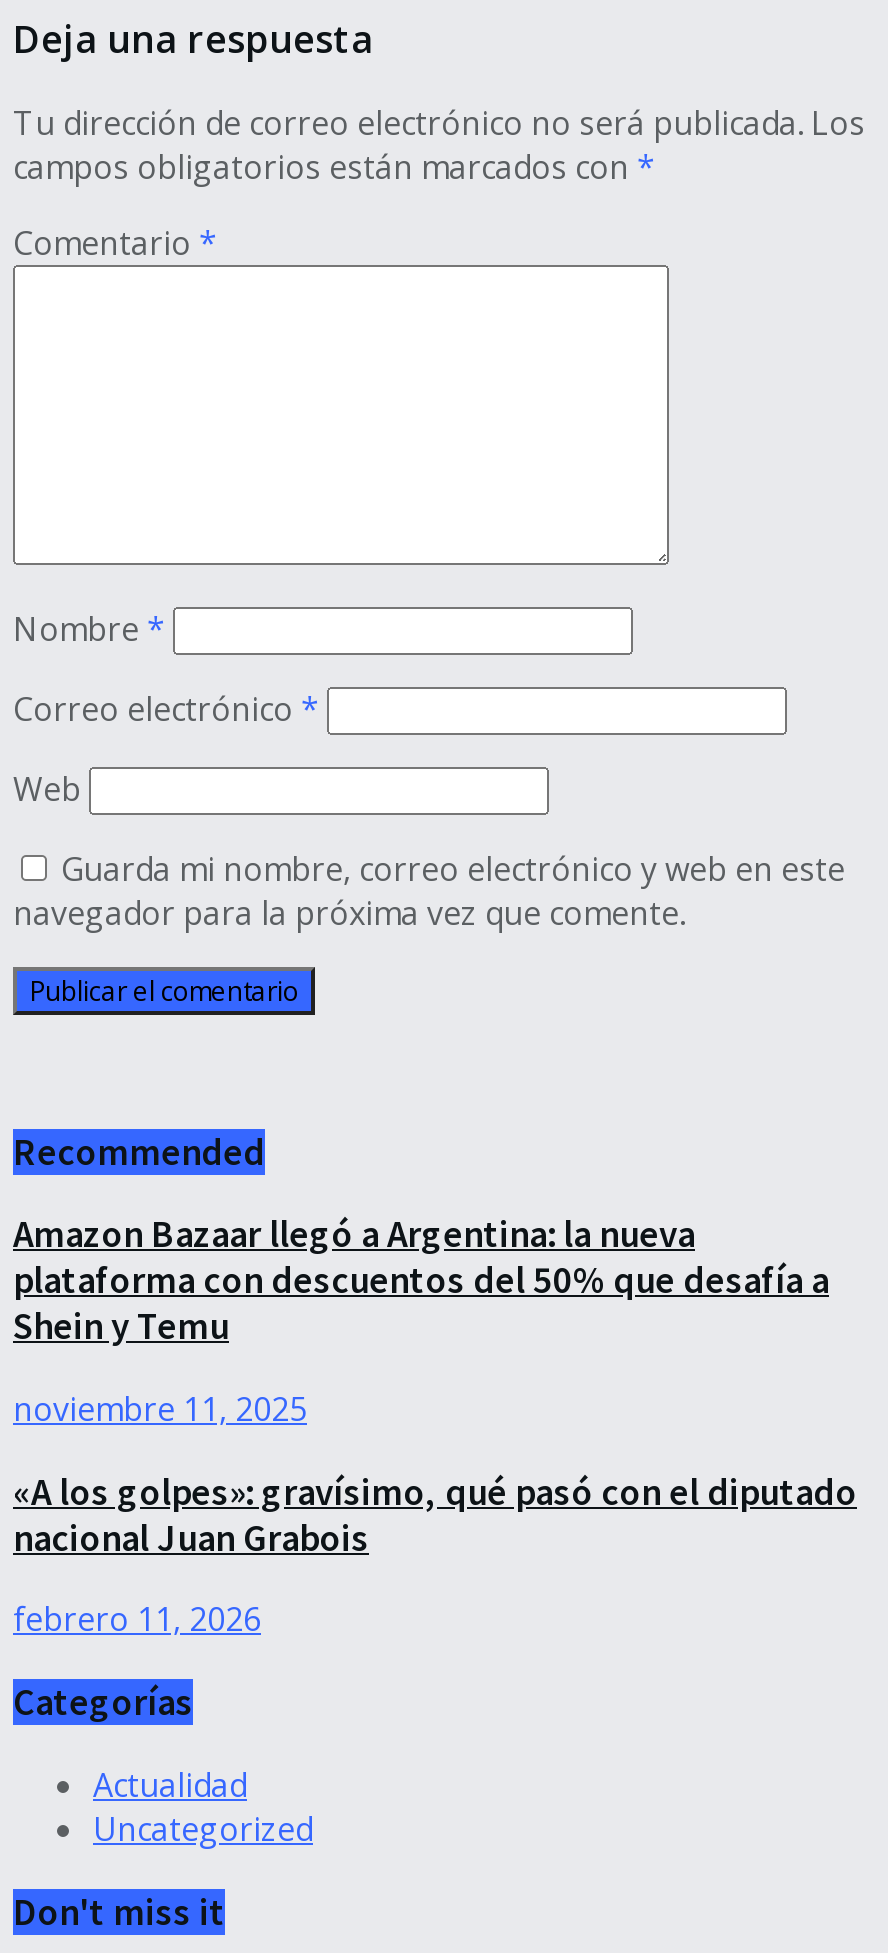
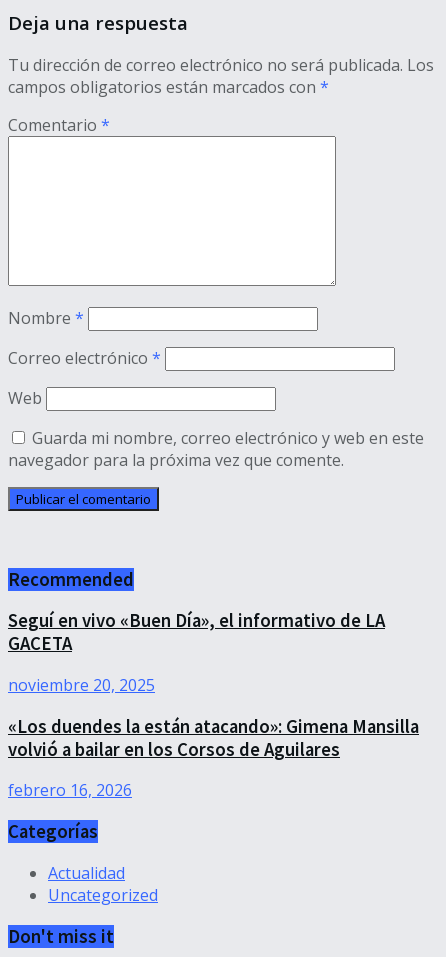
- Amazon Bazaar llegó a Argentina: la nueva
- plataforma con descuentos del 50% que desafía a
- Shein y Temu
+ Seguí en vivo «Buen Día», el informativo de LA
+ GACETA

- noviembre 11, 2025
+ noviembre 20, 2025

- «A los golpes»: gravísimo, qué pasó con el diputado
- nacional Juan Grabois
+ «Los duendes la están atacando»: Gimena Mansilla
+ volvió a bailar en los Corsos de Aguilares

- febrero 11, 2026
+ febrero 16, 2026
